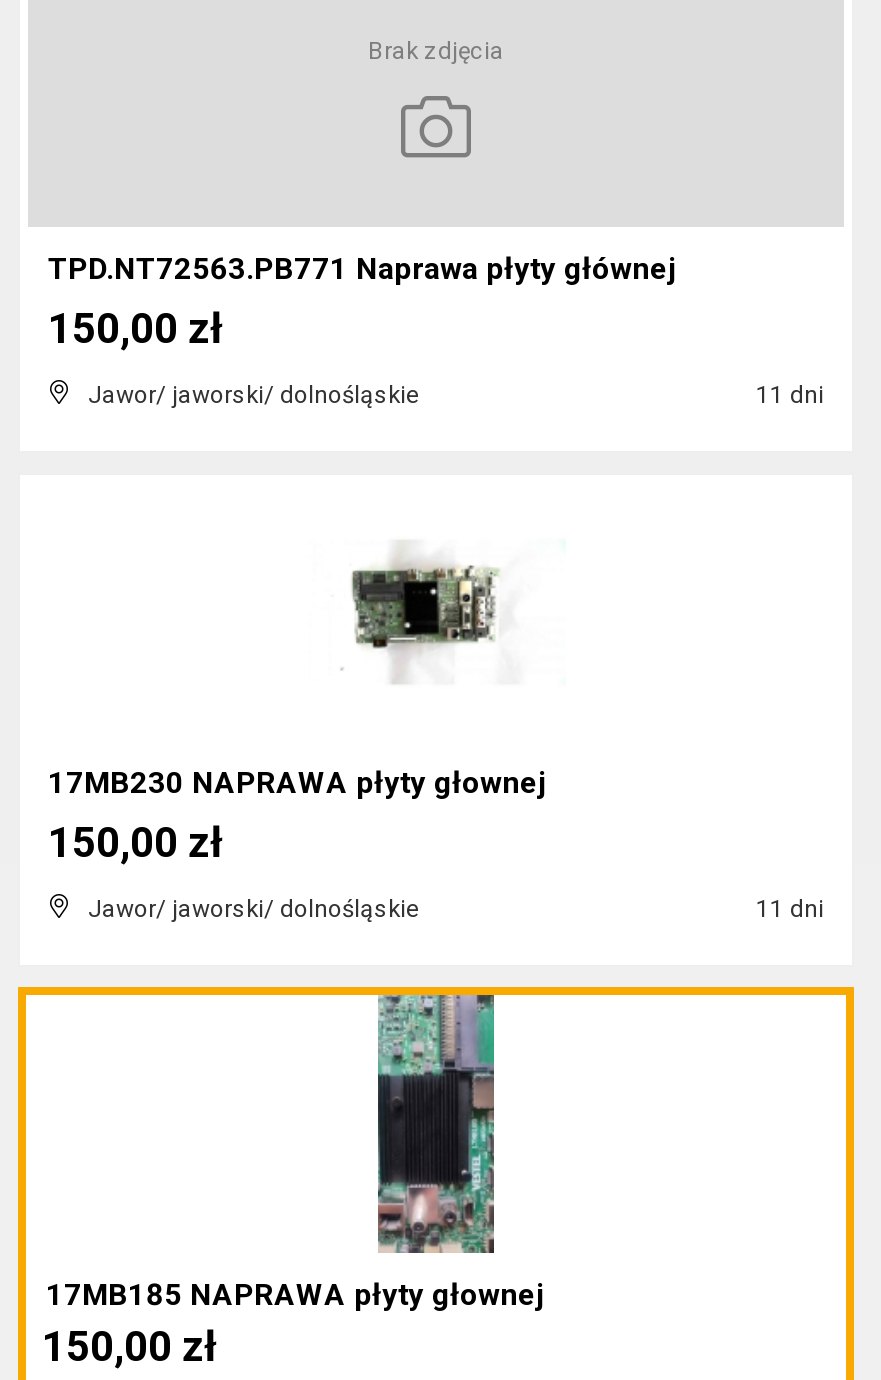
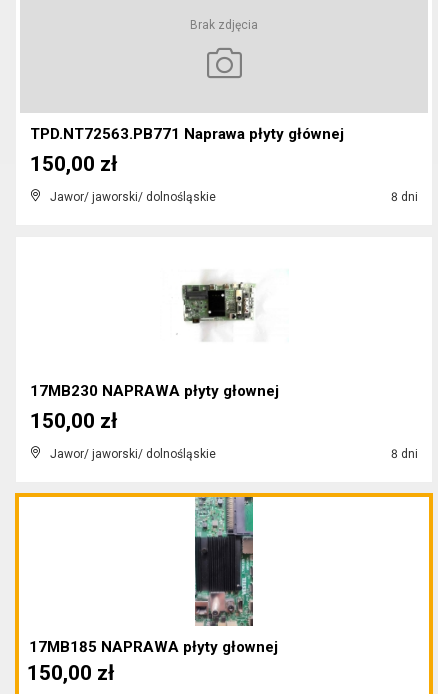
- 11 dni
+ 8 dni

- 11 dni
+ 8 dni
